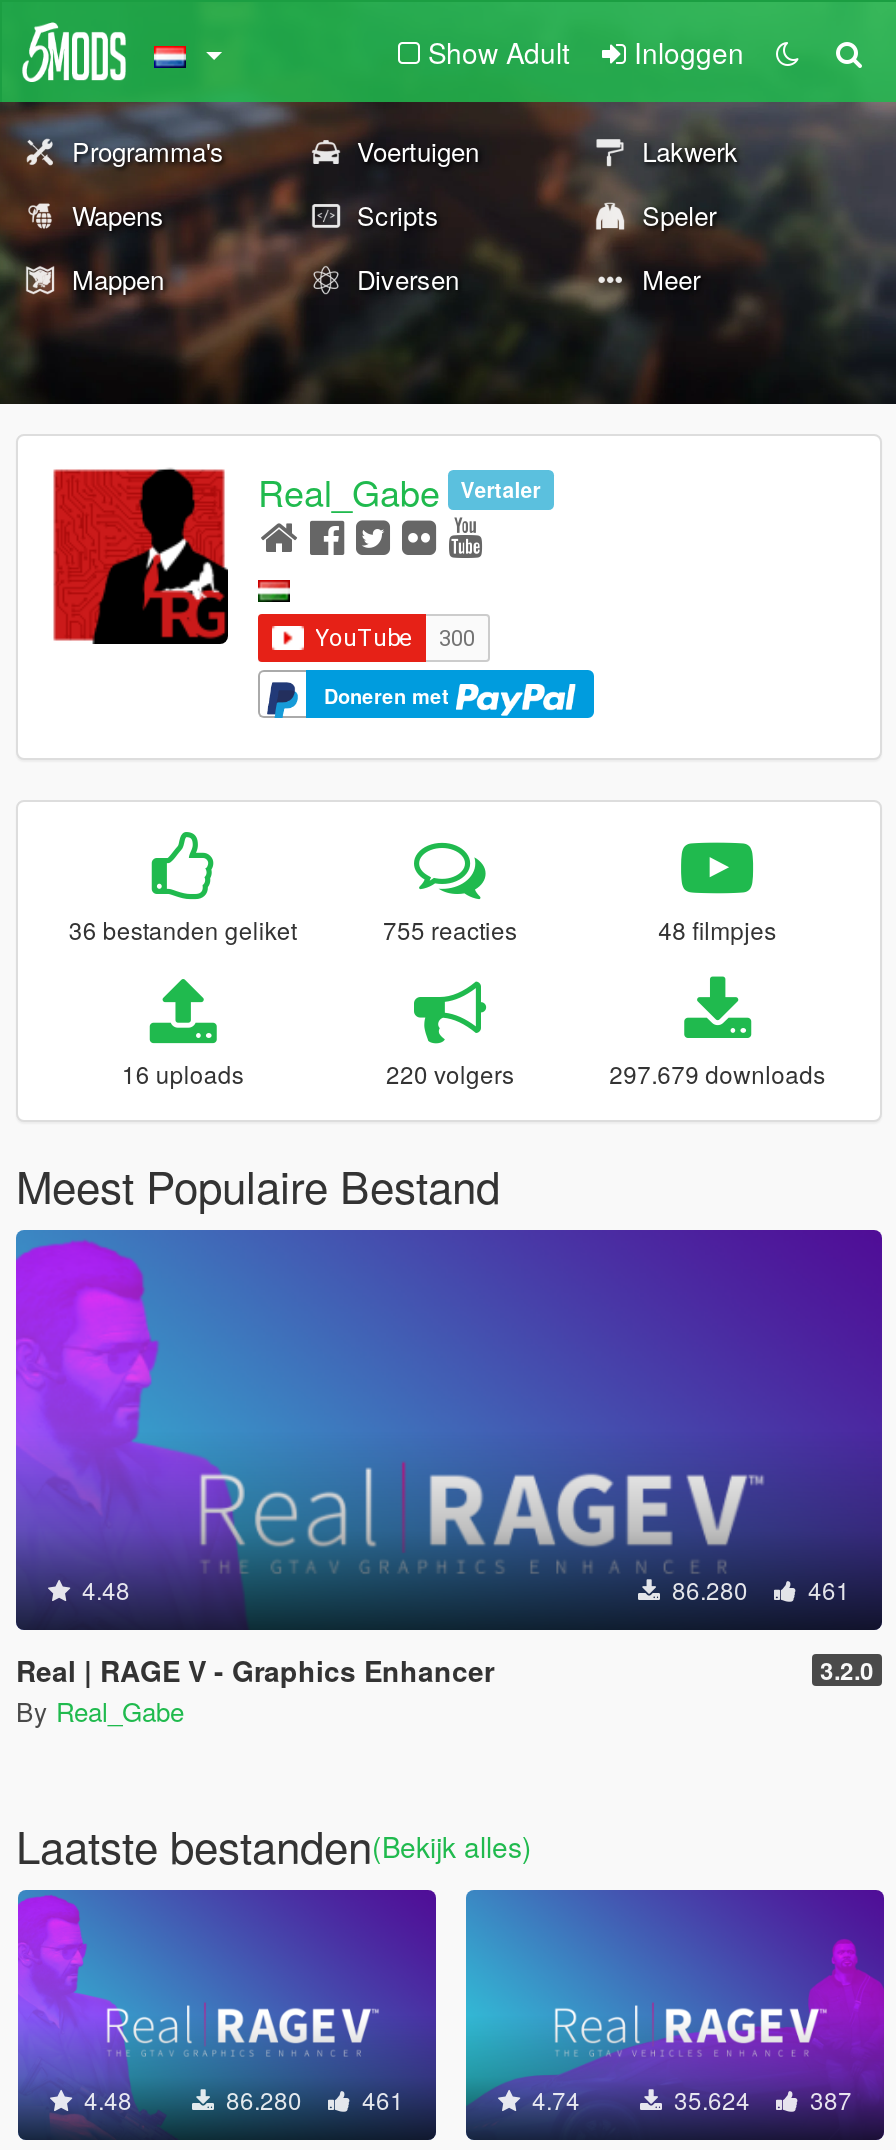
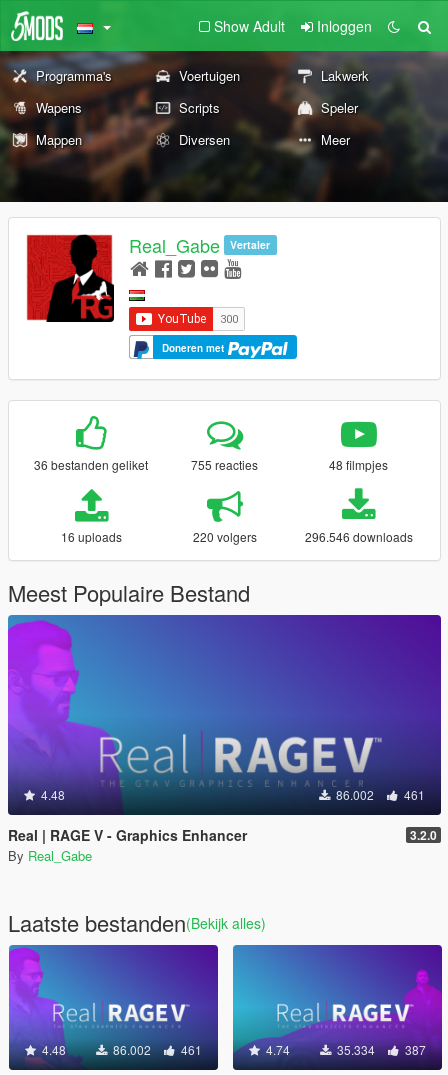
- 297.679 downloads
+ 296.546 downloads

- 86.280 461
+ 86.002 461

- 86.280 461
+ 86.002 461

- 35.624 387
+ 35.334 387
